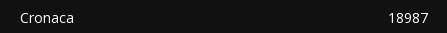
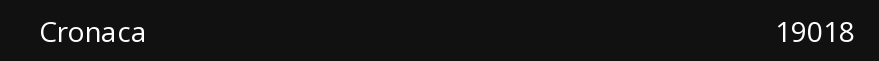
- 18987
+ 19018
